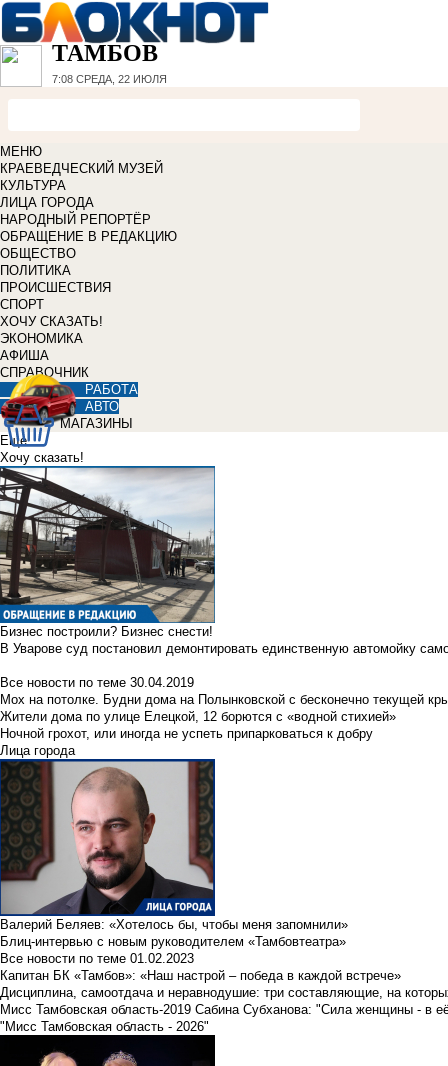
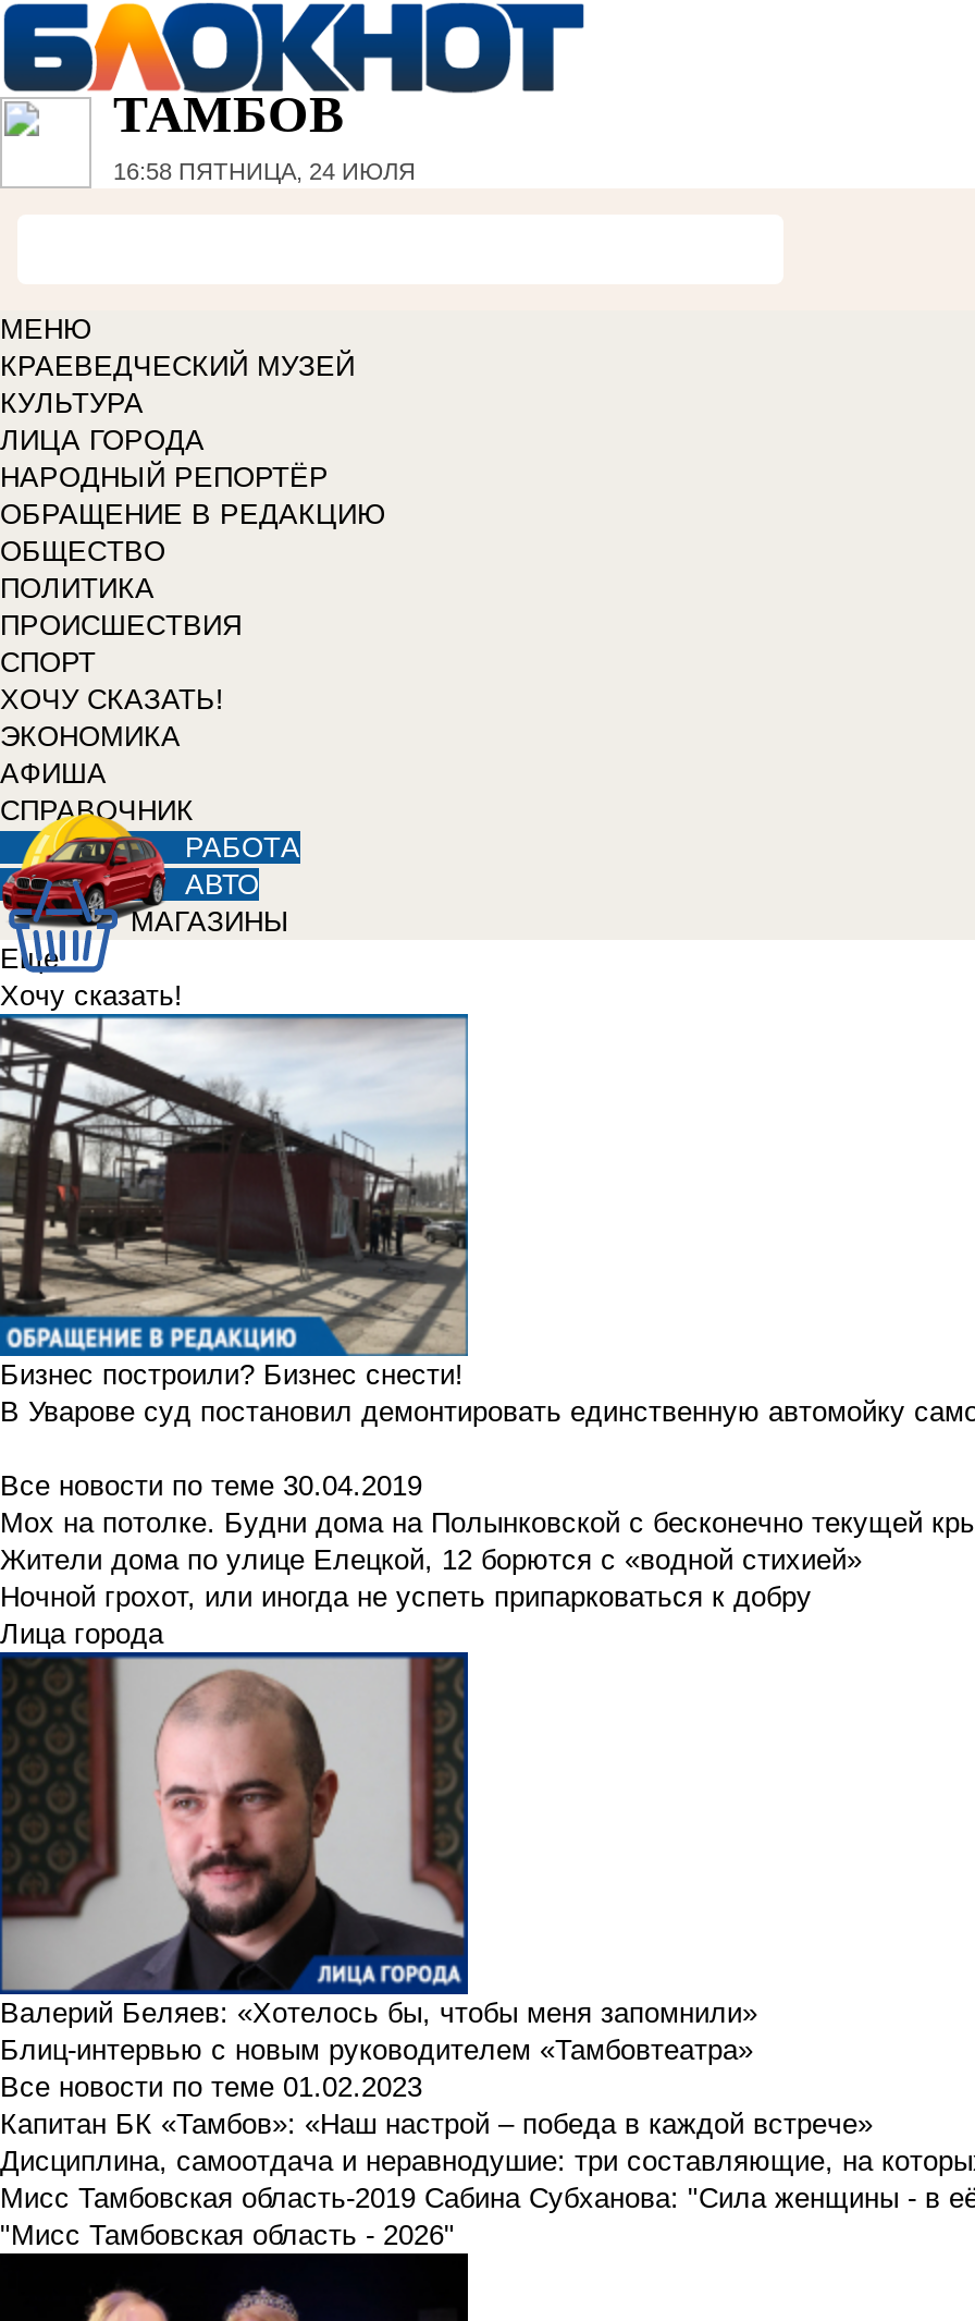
- 7:08 СРЕДА, 22 ИЮЛЯ
+ 16:58 ПЯТНИЦА, 24 ИЮЛЯ
